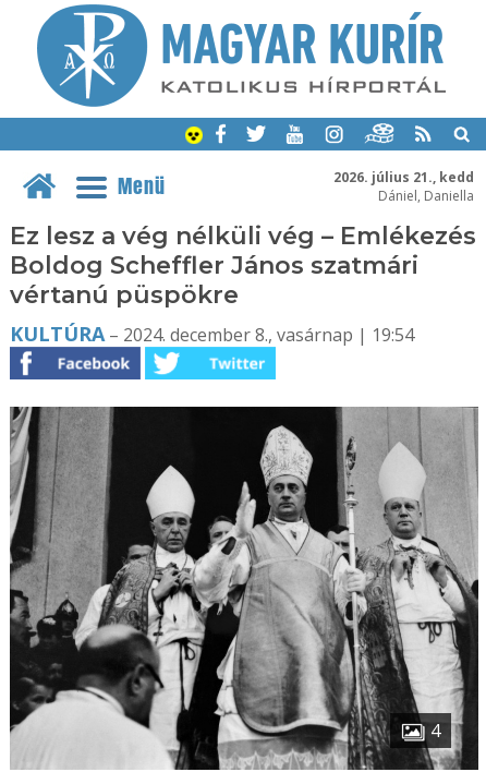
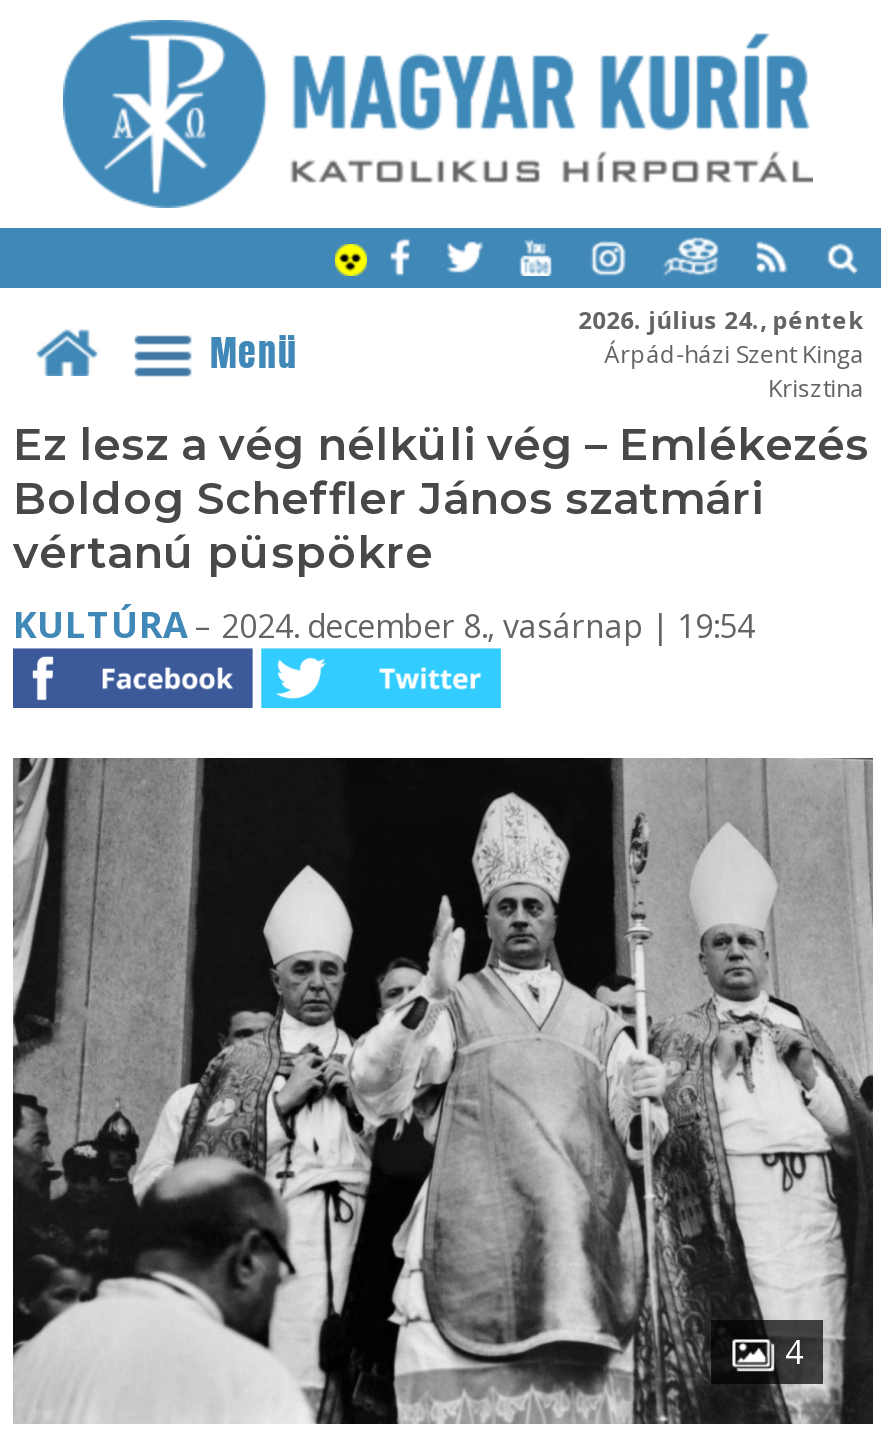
- 2026. július 21., kedd
- Dániel, Daniella
+ 2026. július 24., péntek
+ Árpád-házi Szent Kinga
+ Krisztina
